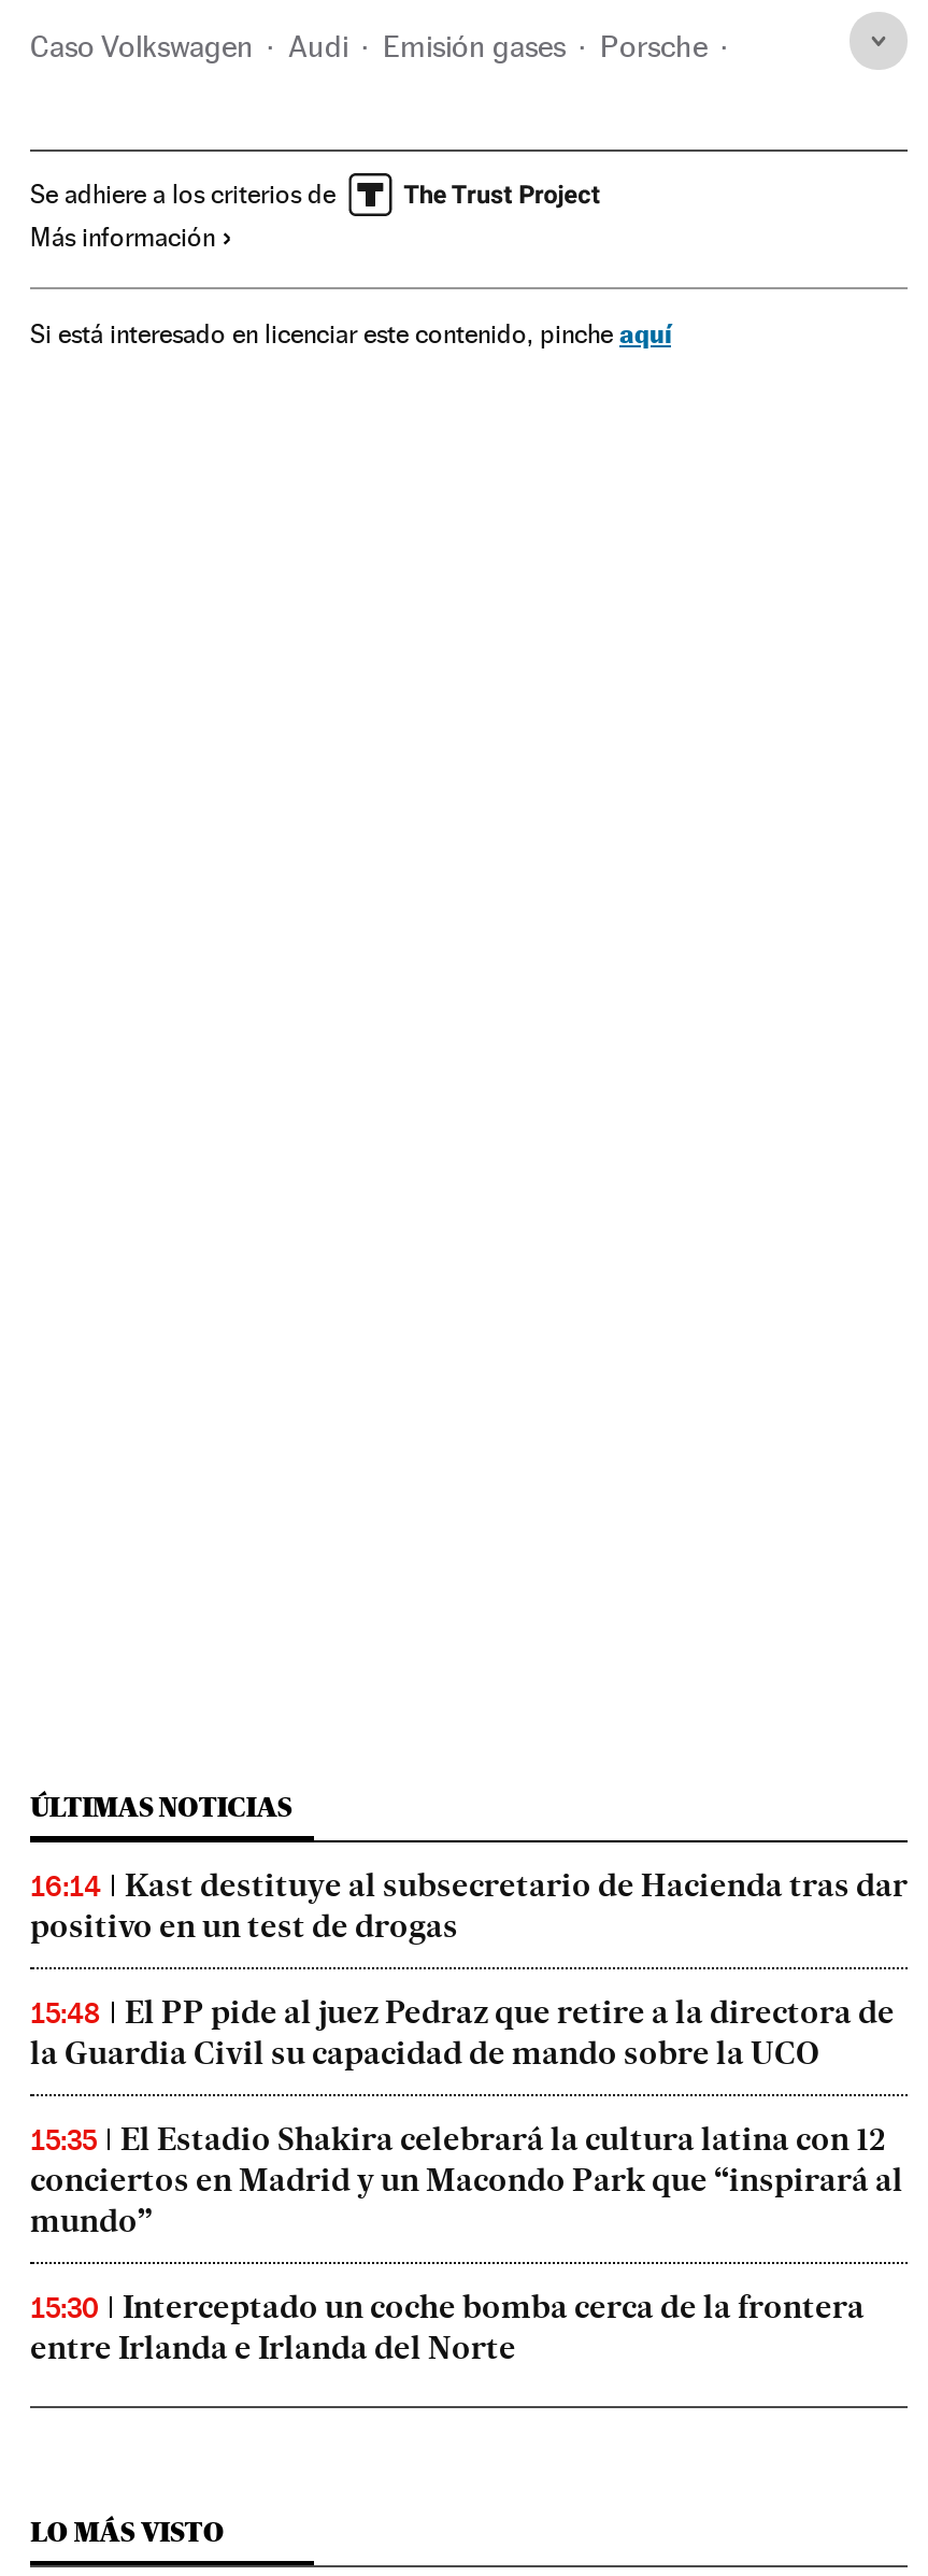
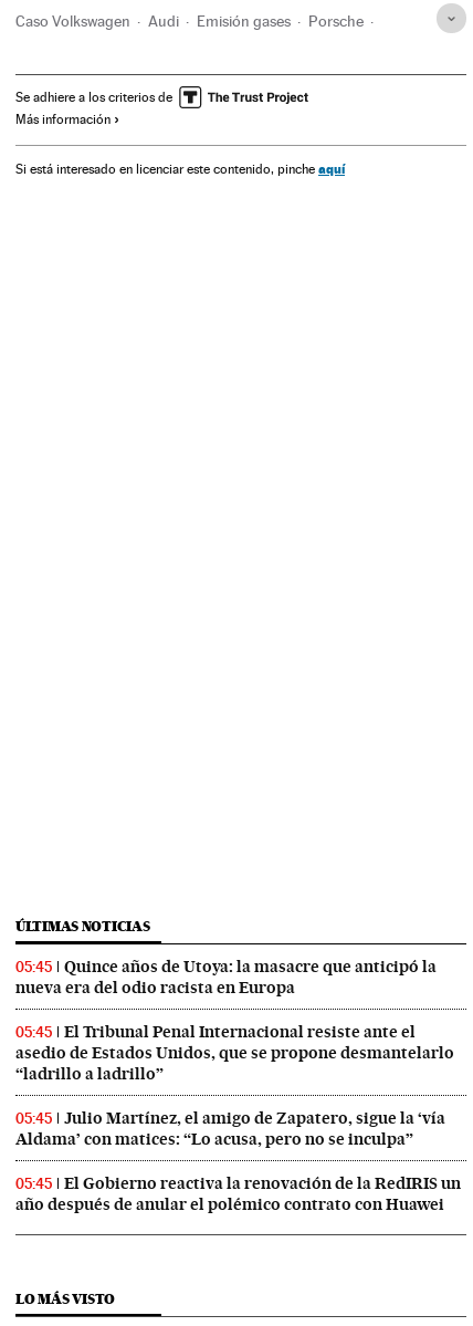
- 16:14
- Kast destituye al subsecretario de Hacienda tras dar
- positivo en un test de drogas
+ 05:45
+ Quince años de Utoya: la masacre que anticipó la
+ nueva era del odio racista en Europa

- 15:48
- El PP pide al juez Pedraz que retire a la directora de
- la Guardia Civil su capacidad de mando sobre la UCO
+ 05:45
+ El Tribunal Penal Internacional resiste ante el
+ asedio de Estados Unidos, que se propone desmantelarlo
+ “ladrillo a ladrillo”

- 15:35
- El Estadio Shakira celebrará la cultura latina con 12
- conciertos en Madrid y un Macondo Park que “inspirará al
- mundo”
+ 05:45
+ Julio Martínez, el amigo de Zapatero, sigue la ‘vía
+ Aldama’ con matices: “Lo acusa, pero no se inculpa”

- 15:30
- Interceptado un coche bomba cerca de la frontera
- entre Irlanda e Irlanda del Norte
+ 05:45
+ El Gobierno reactiva la renovación de la RedIRIS un
+ año después de anular el polémico contrato con Huawei
